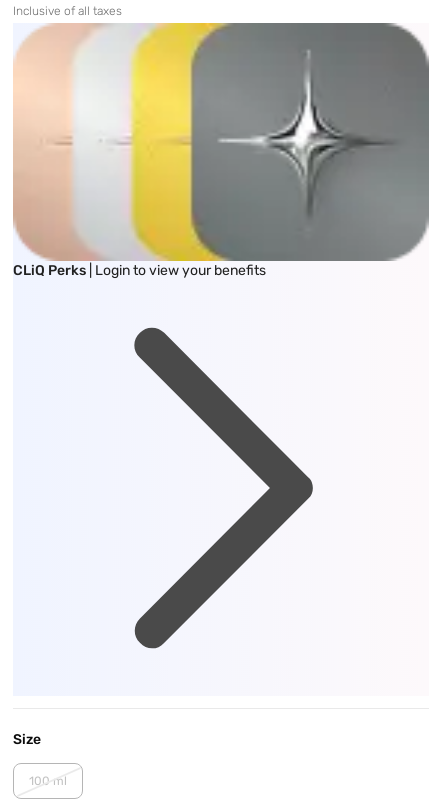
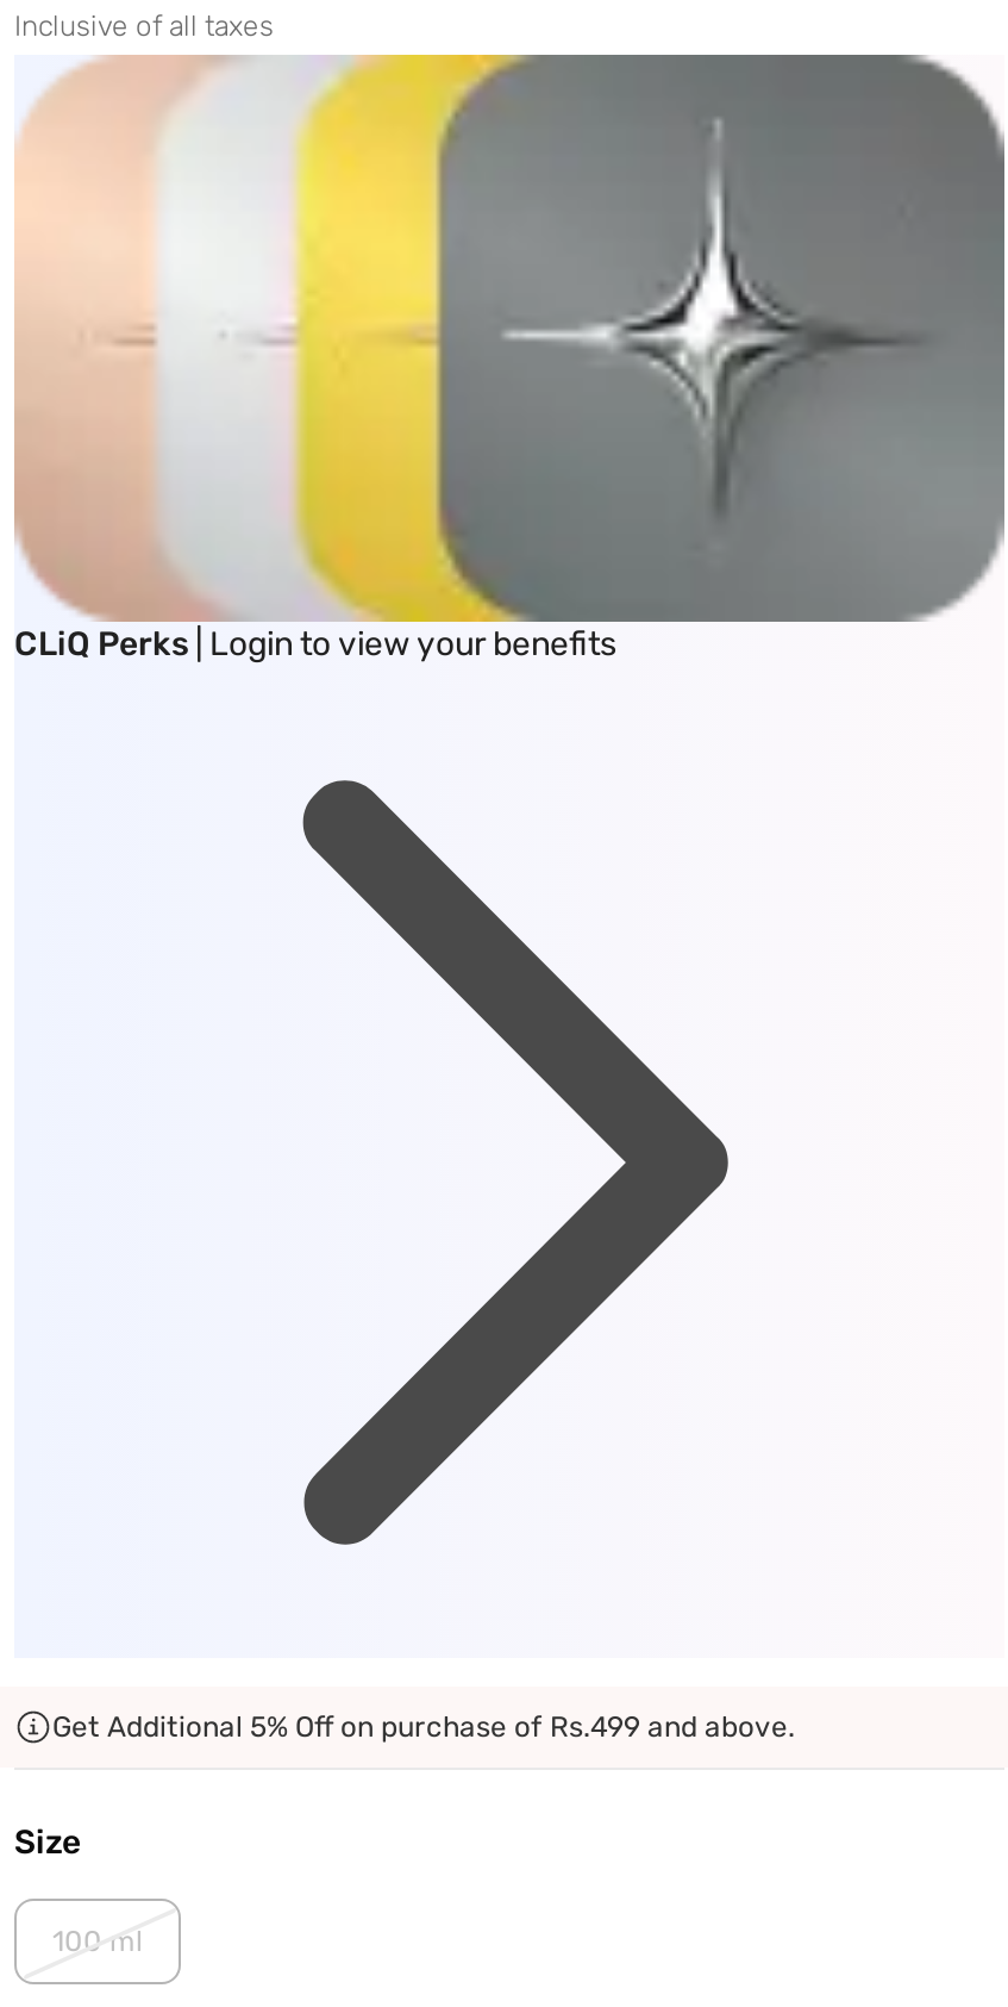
+ Get Additional 5% Off on purchase of Rs.499 and above.
